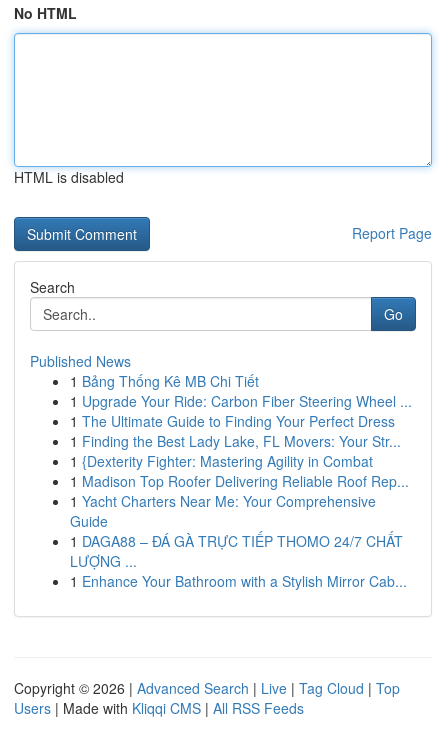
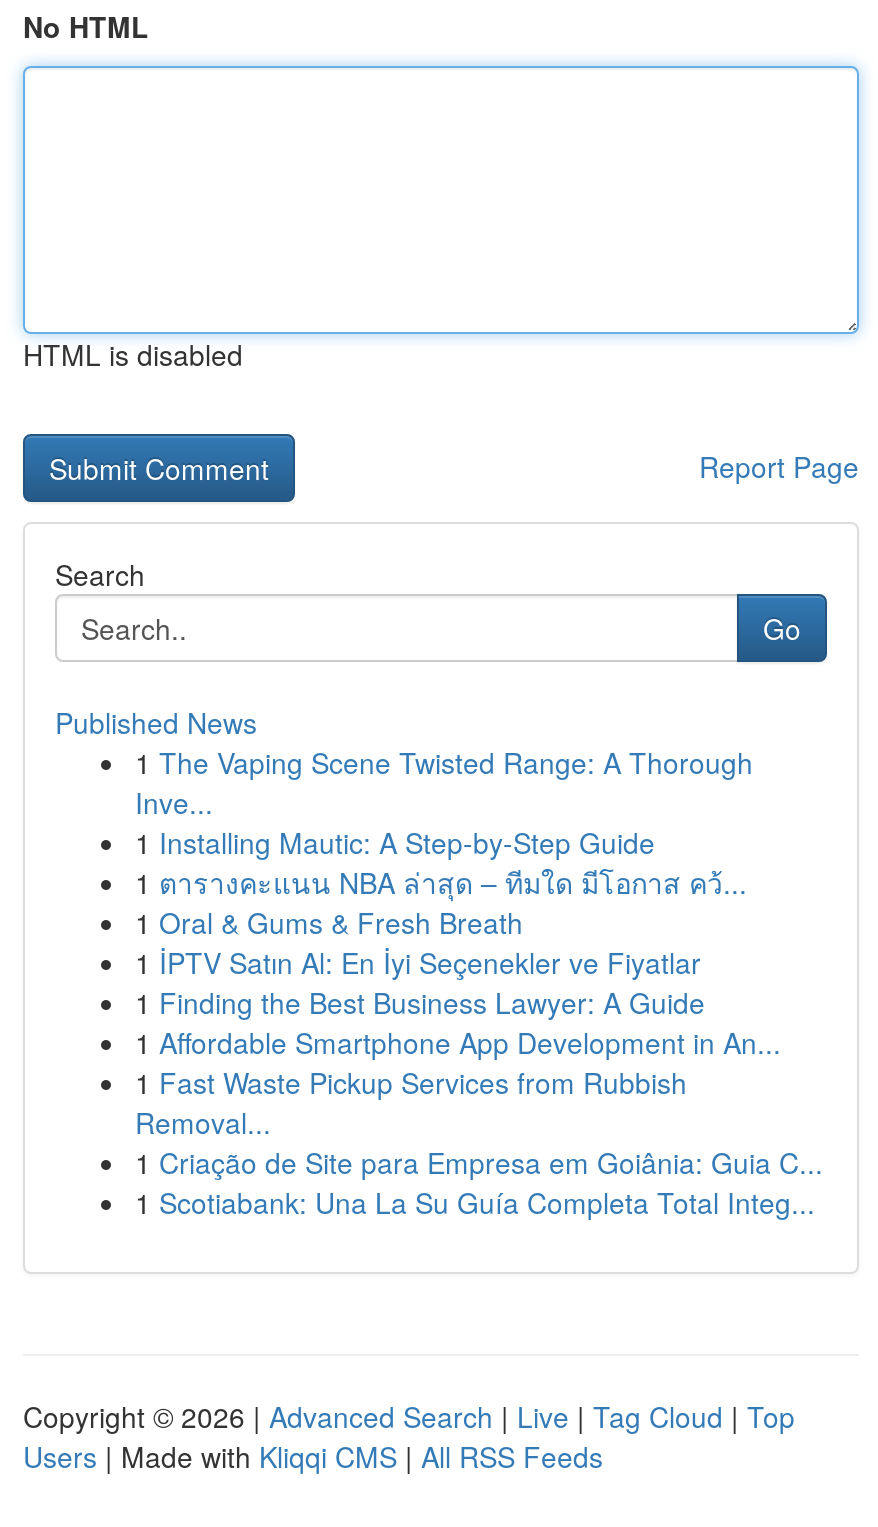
- 1 Bảng Thống Kê MB Chi Tiết
- 1 Upgrade Your Ride: Carbon Fiber Steering Wheel ...
- 1 The Ultimate Guide to Finding Your Perfect Dress
- 1 Finding the Best Lady Lake, FL Movers: Your Str...
- 1 {Dexterity Fighter: Mastering Agility in Combat
- 1 Madison Top Roofer Delivering Reliable Roof Rep...
- 1 Yacht Charters Near Me: Your Comprehensive
- Guide
- 1 DAGA88 – ĐÁ GÀ TRỰC TIẾP THOMO 24/7 CHẤT
- LƯỢNG ...
- 1 Enhance Your Bathroom with a Stylish Mirror Cab...
+ 1 The Vaping Scene Twisted Range: A Thorough
+ Inve...
+ 1 Installing Mautic: A Step-by-Step Guide
+ 1 ตารางคะแนน NBA ล่าสุด – ทีมใด มีโอกาส คว้...
+ 1 Oral & Gums & Fresh Breath
+ 1 İPTV Satın Al: En İyi Seçenekler ve Fiyatlar
+ 1 Finding the Best Business Lawyer: A Guide
+ 1 Affordable Smartphone App Development in An...
+ 1 Fast Waste Pickup Services from Rubbish
+ Removal...
+ 1 Criação de Site para Empresa em Goiânia: Guia C...
+ 1 Scotiabank: Una La Su Guía Completa Total Integ...
